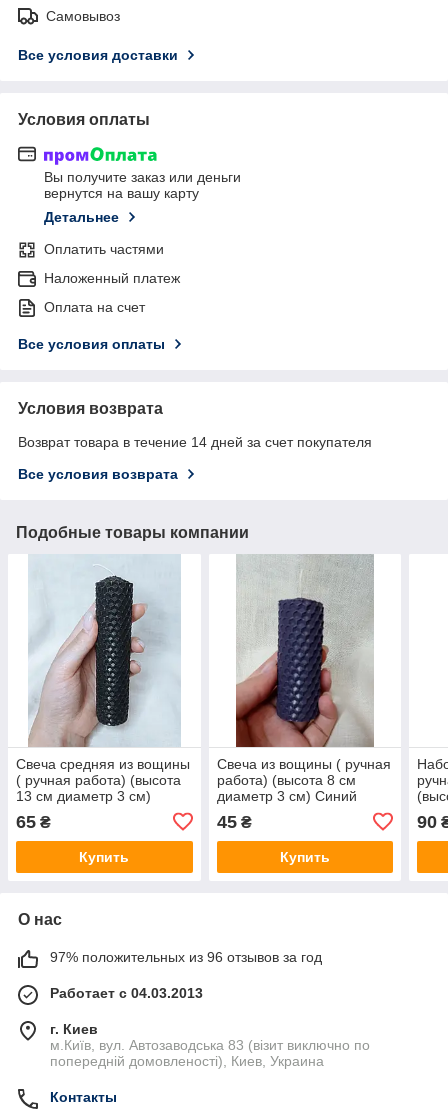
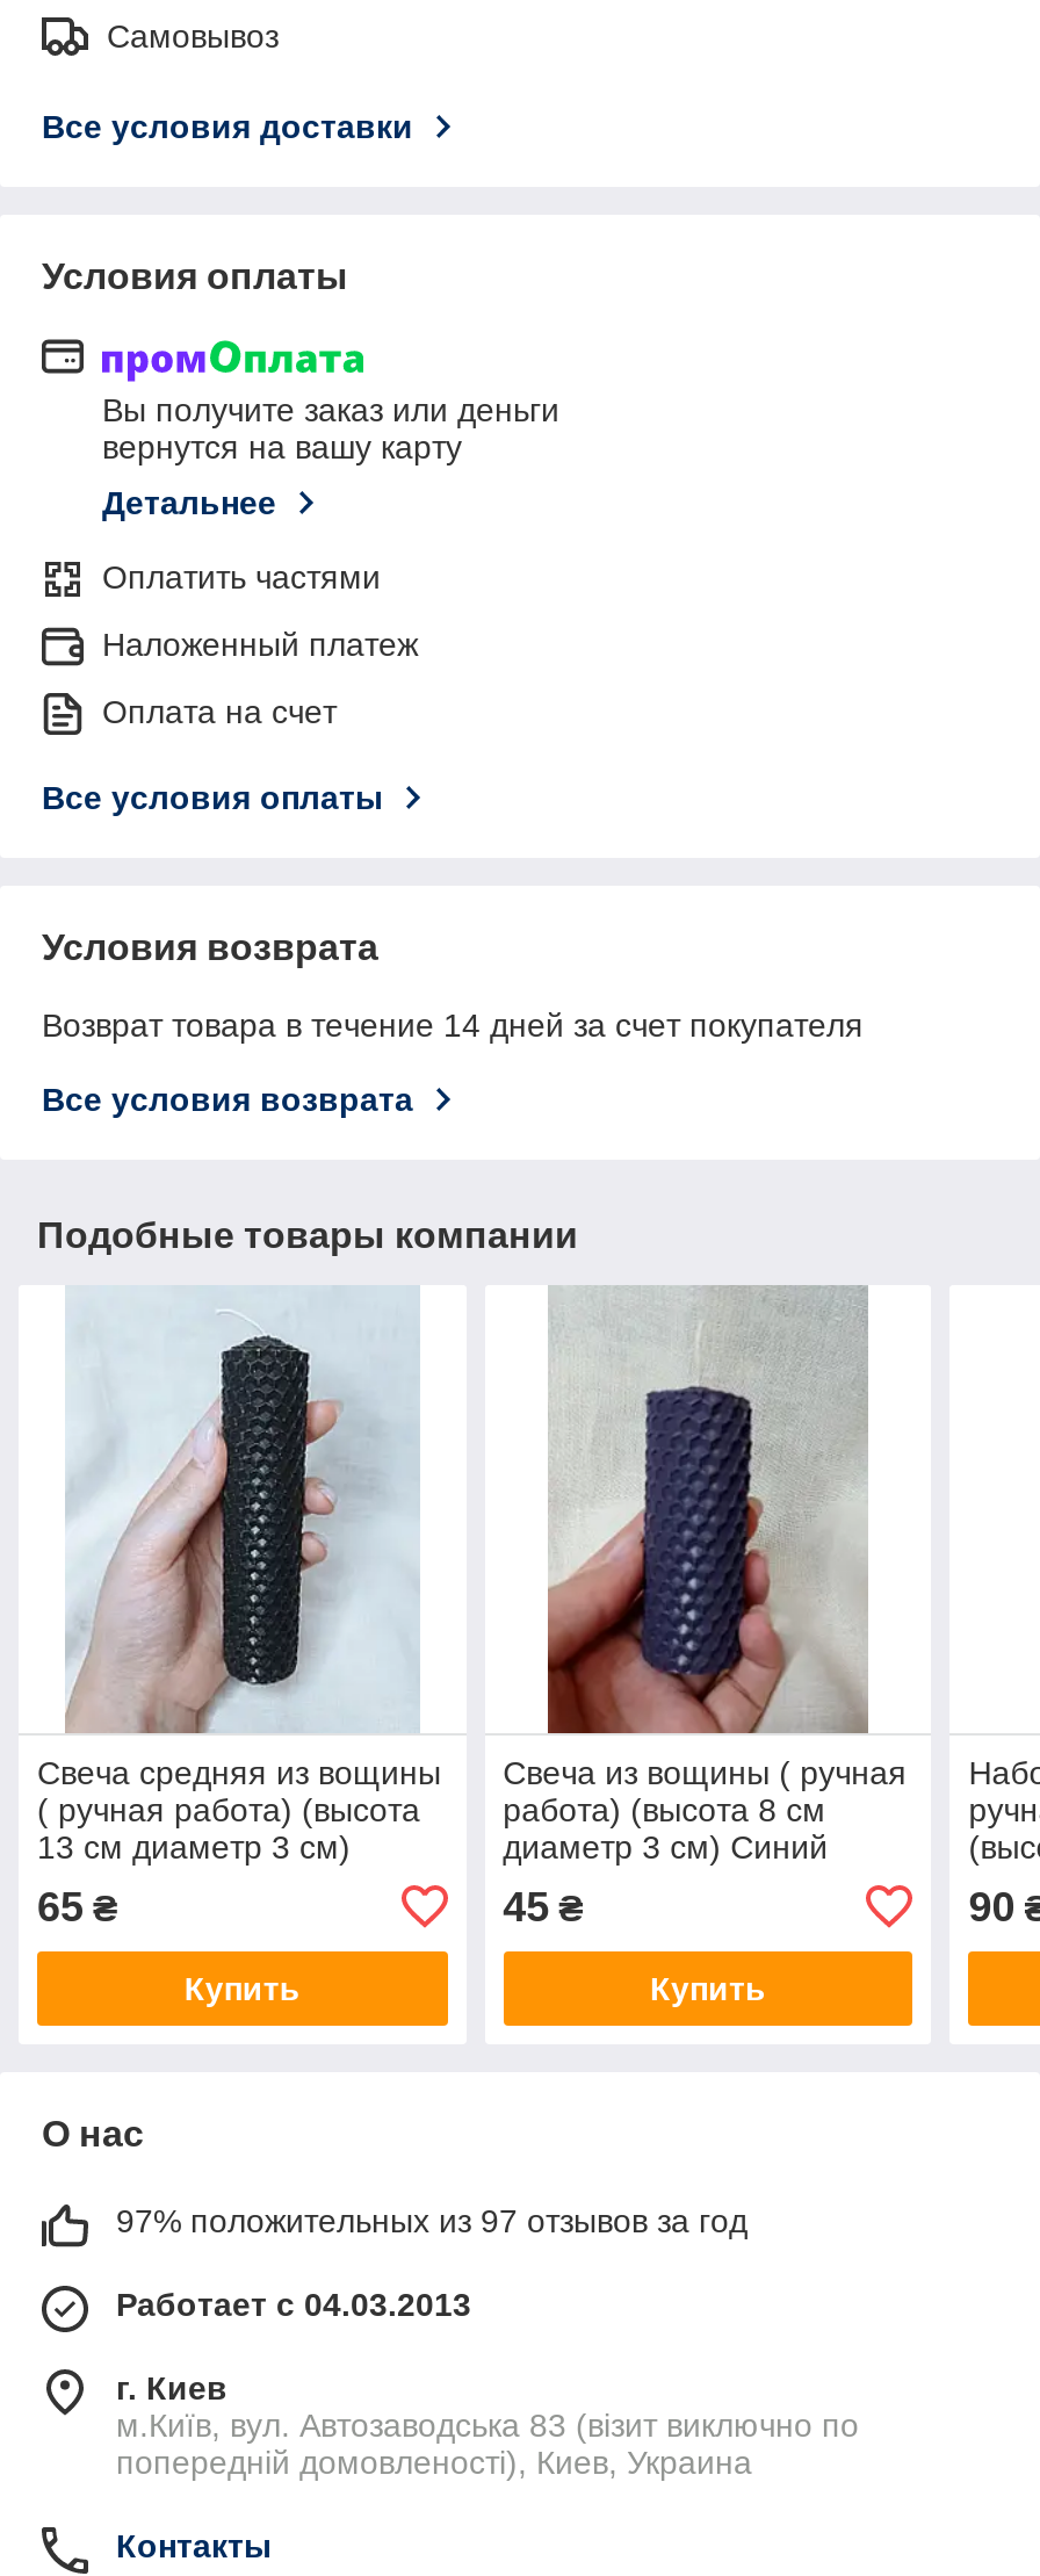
- 97% положительных из 96 отзывов за год
+ 97% положительных из 97 отзывов за год
